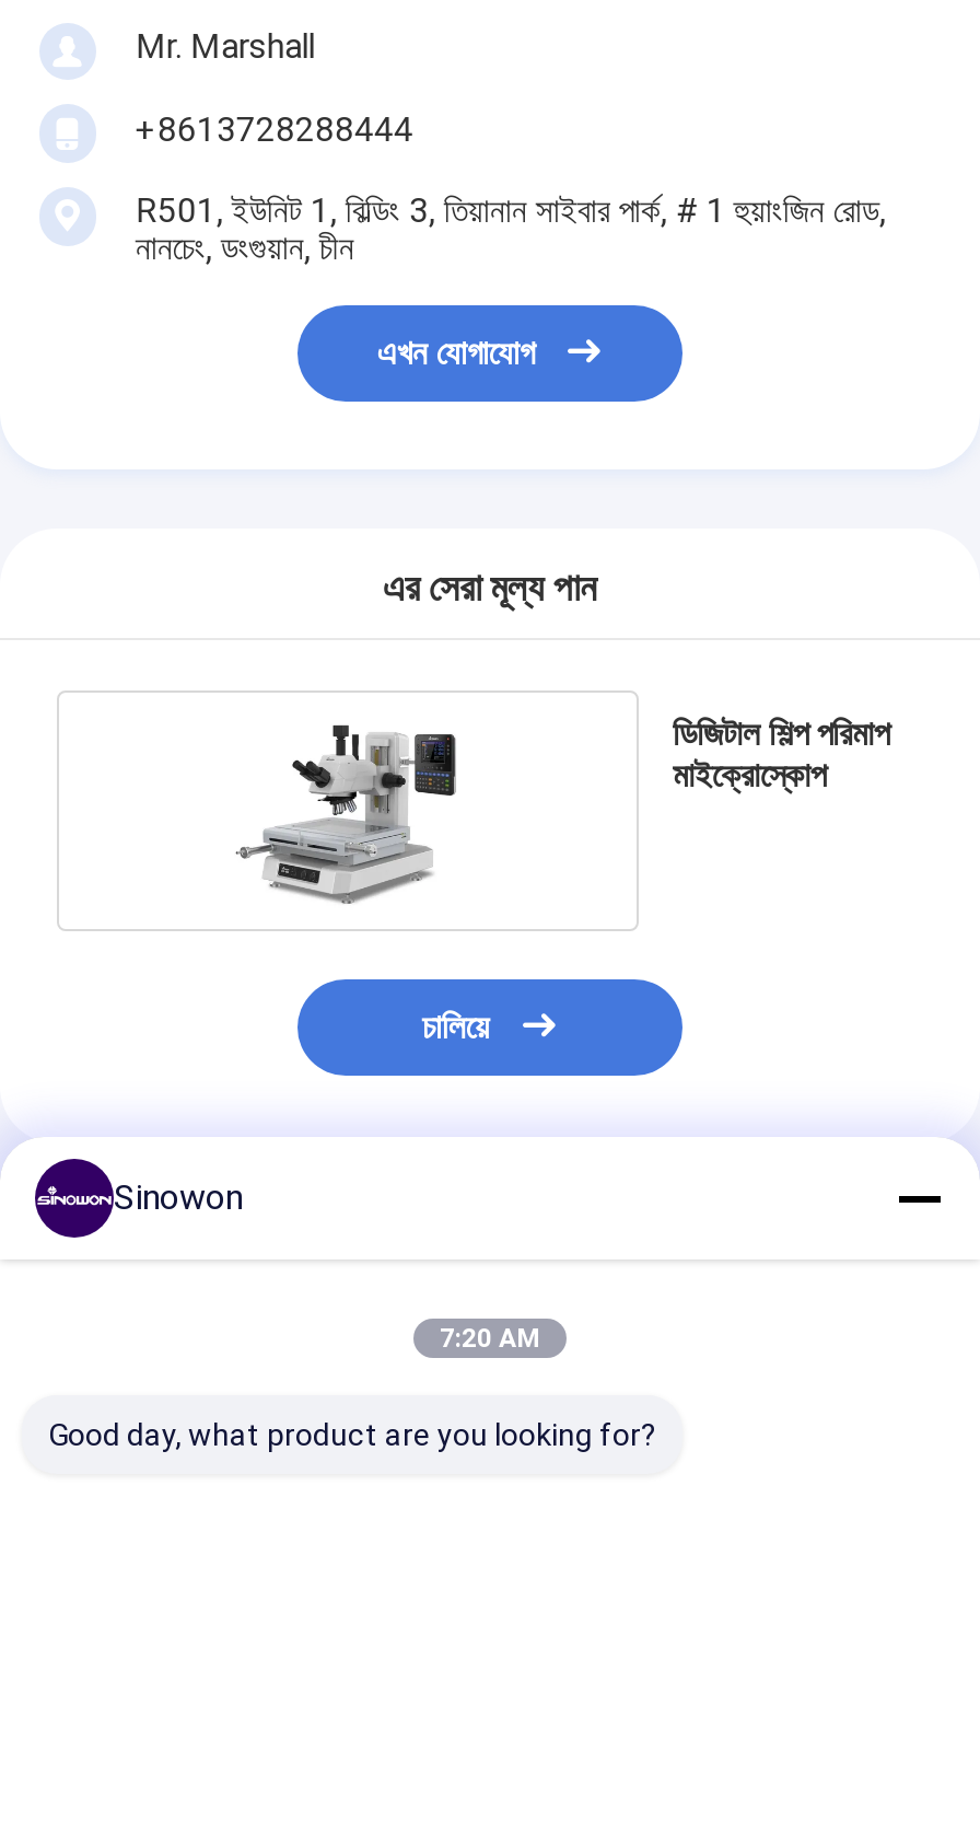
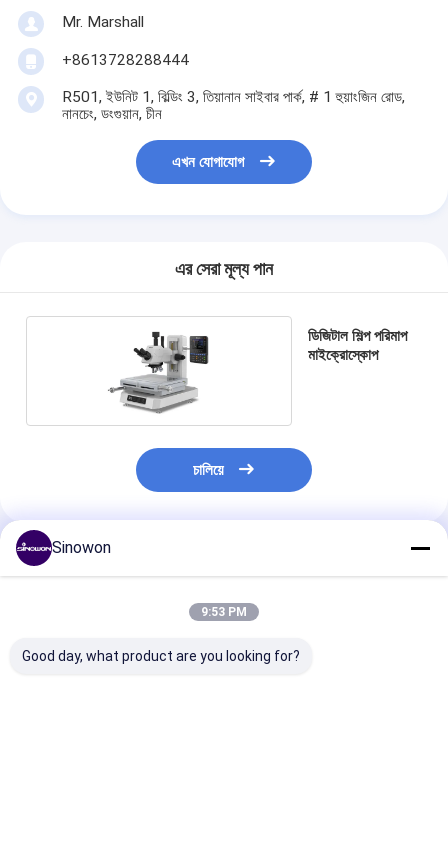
- 7:20 AM
+ 9:53 PM
